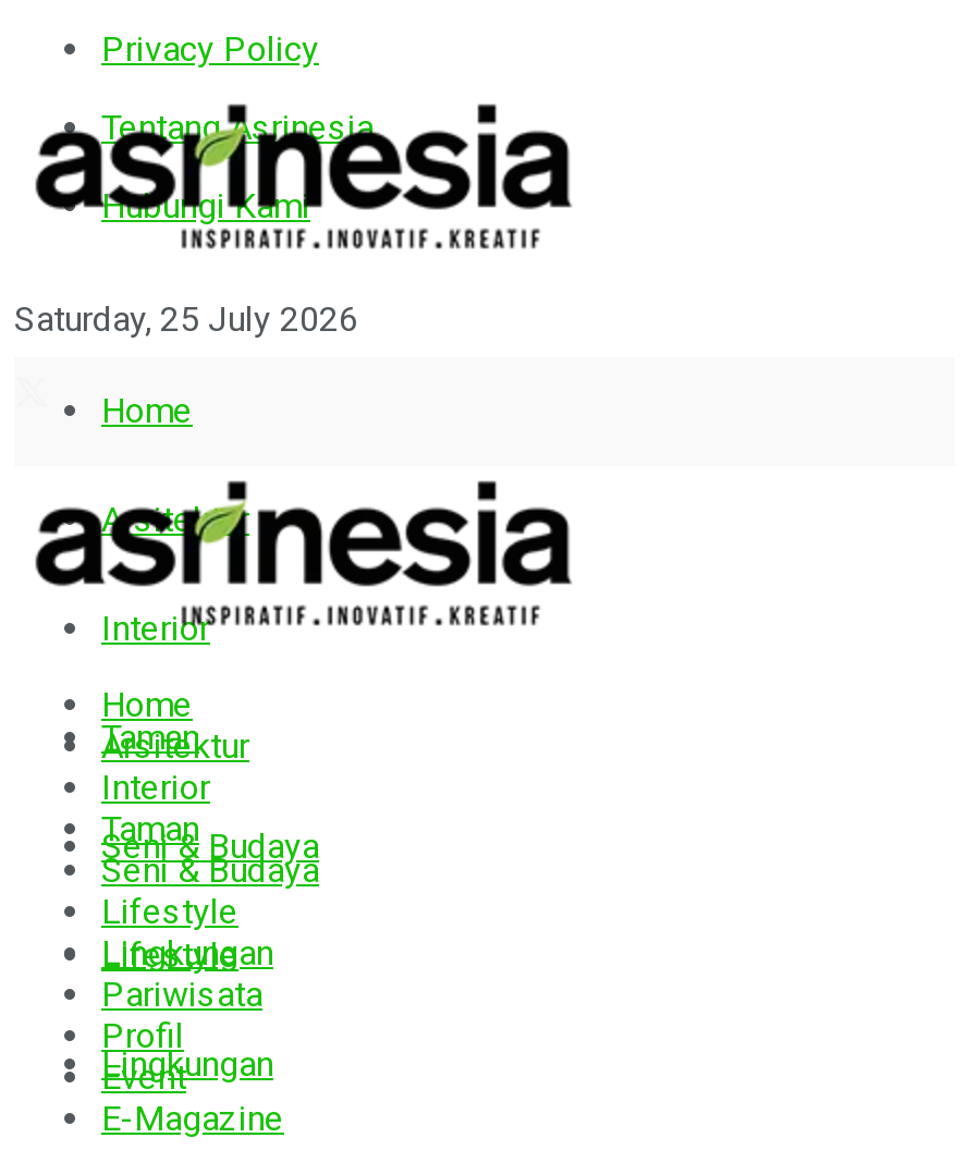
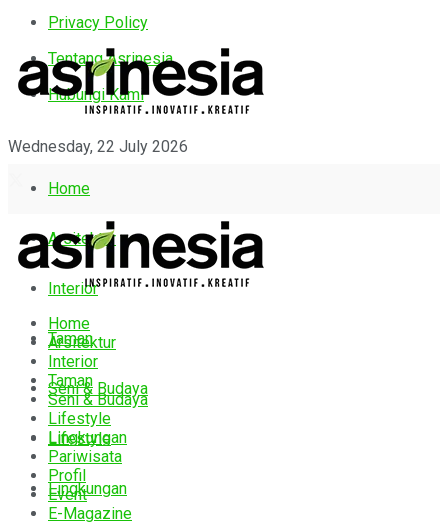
- Saturday, 25 July 2026
+ Wednesday, 22 July 2026
